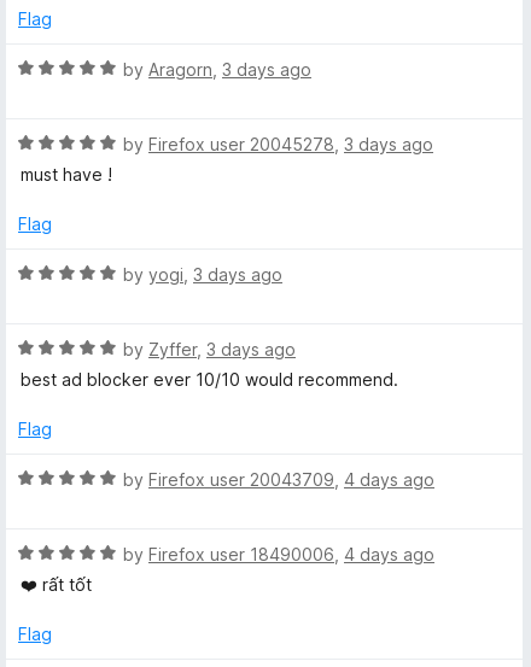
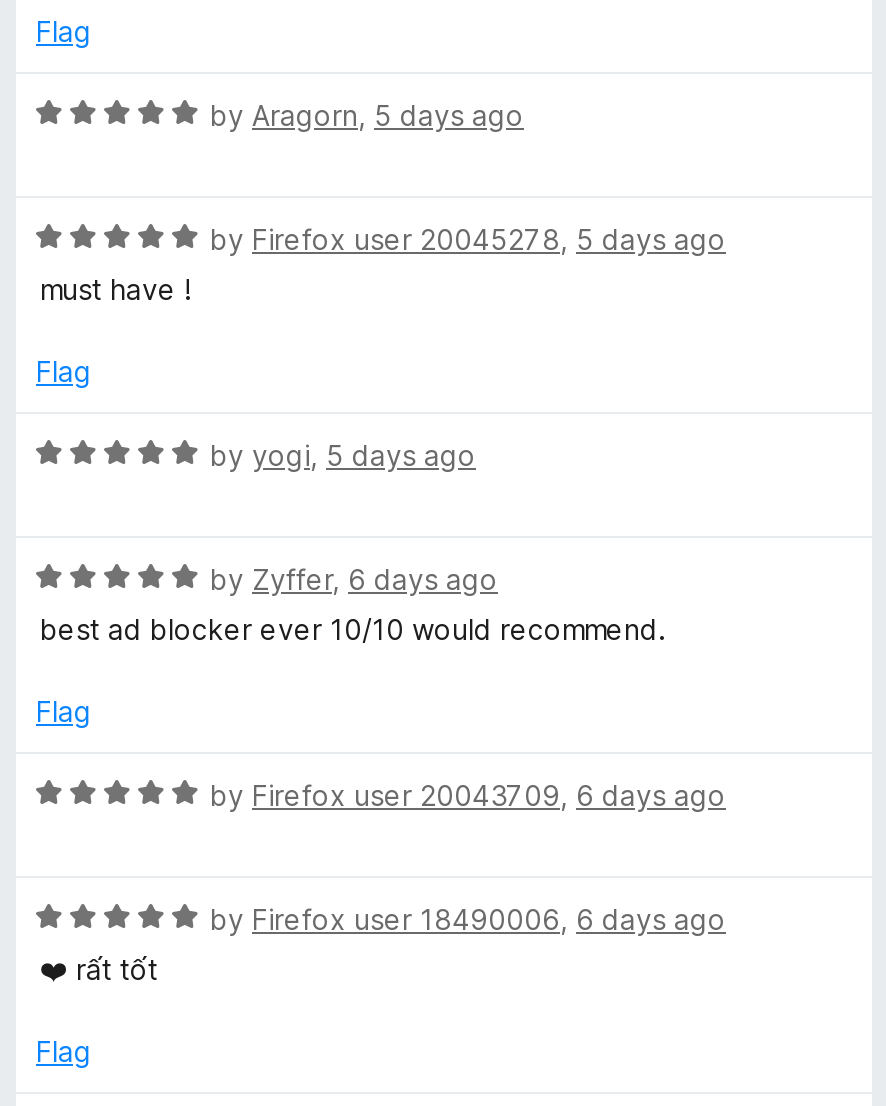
- by Aragorn, 3 days ago
+ by Aragorn, 5 days ago

- by Firefox user 20045278, 3 days ago
+ by Firefox user 20045278, 5 days ago

- by yogi, 3 days ago
+ by yogi, 5 days ago

- by Zyffer, 3 days ago
+ by Zyffer, 6 days ago

- by Firefox user 20043709, 4 days ago
+ by Firefox user 20043709, 6 days ago

- by Firefox user 18490006, 4 days ago
+ by Firefox user 18490006, 6 days ago
